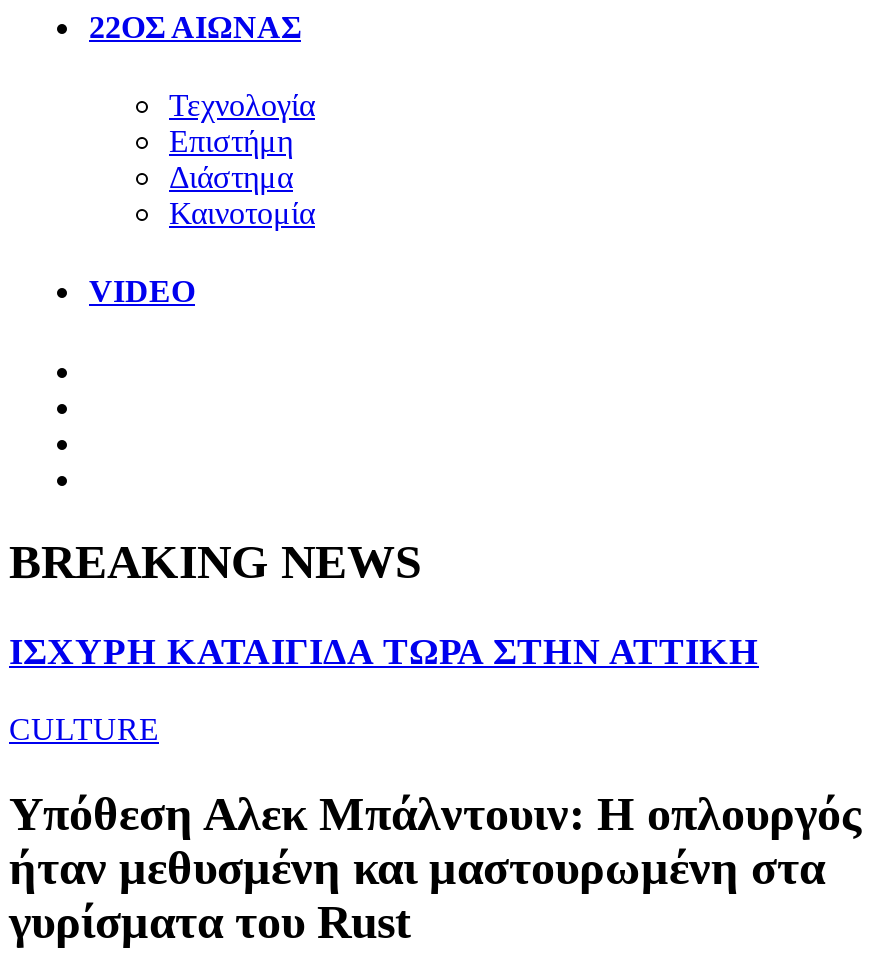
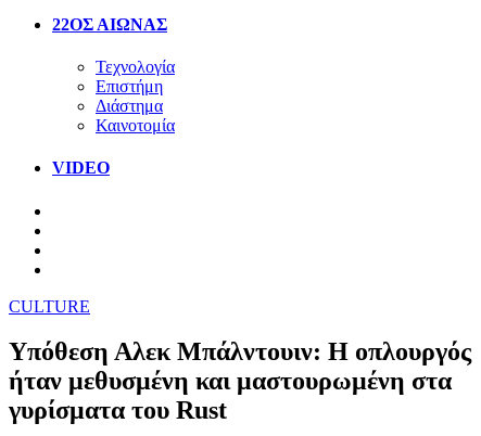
- BREAKING NEWS
- ΙΣΧΥΡΗ ΚΑΤΑΙΓΙΔΑ ΤΩΡΑ ΣΤΗΝ ΑΤΤΙΚΗ
